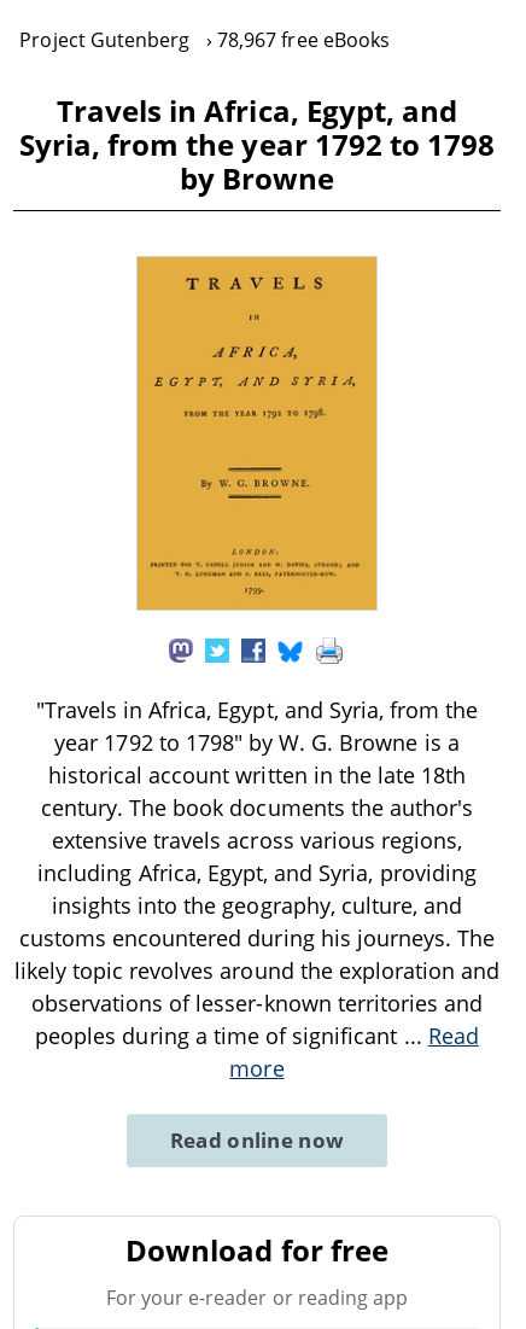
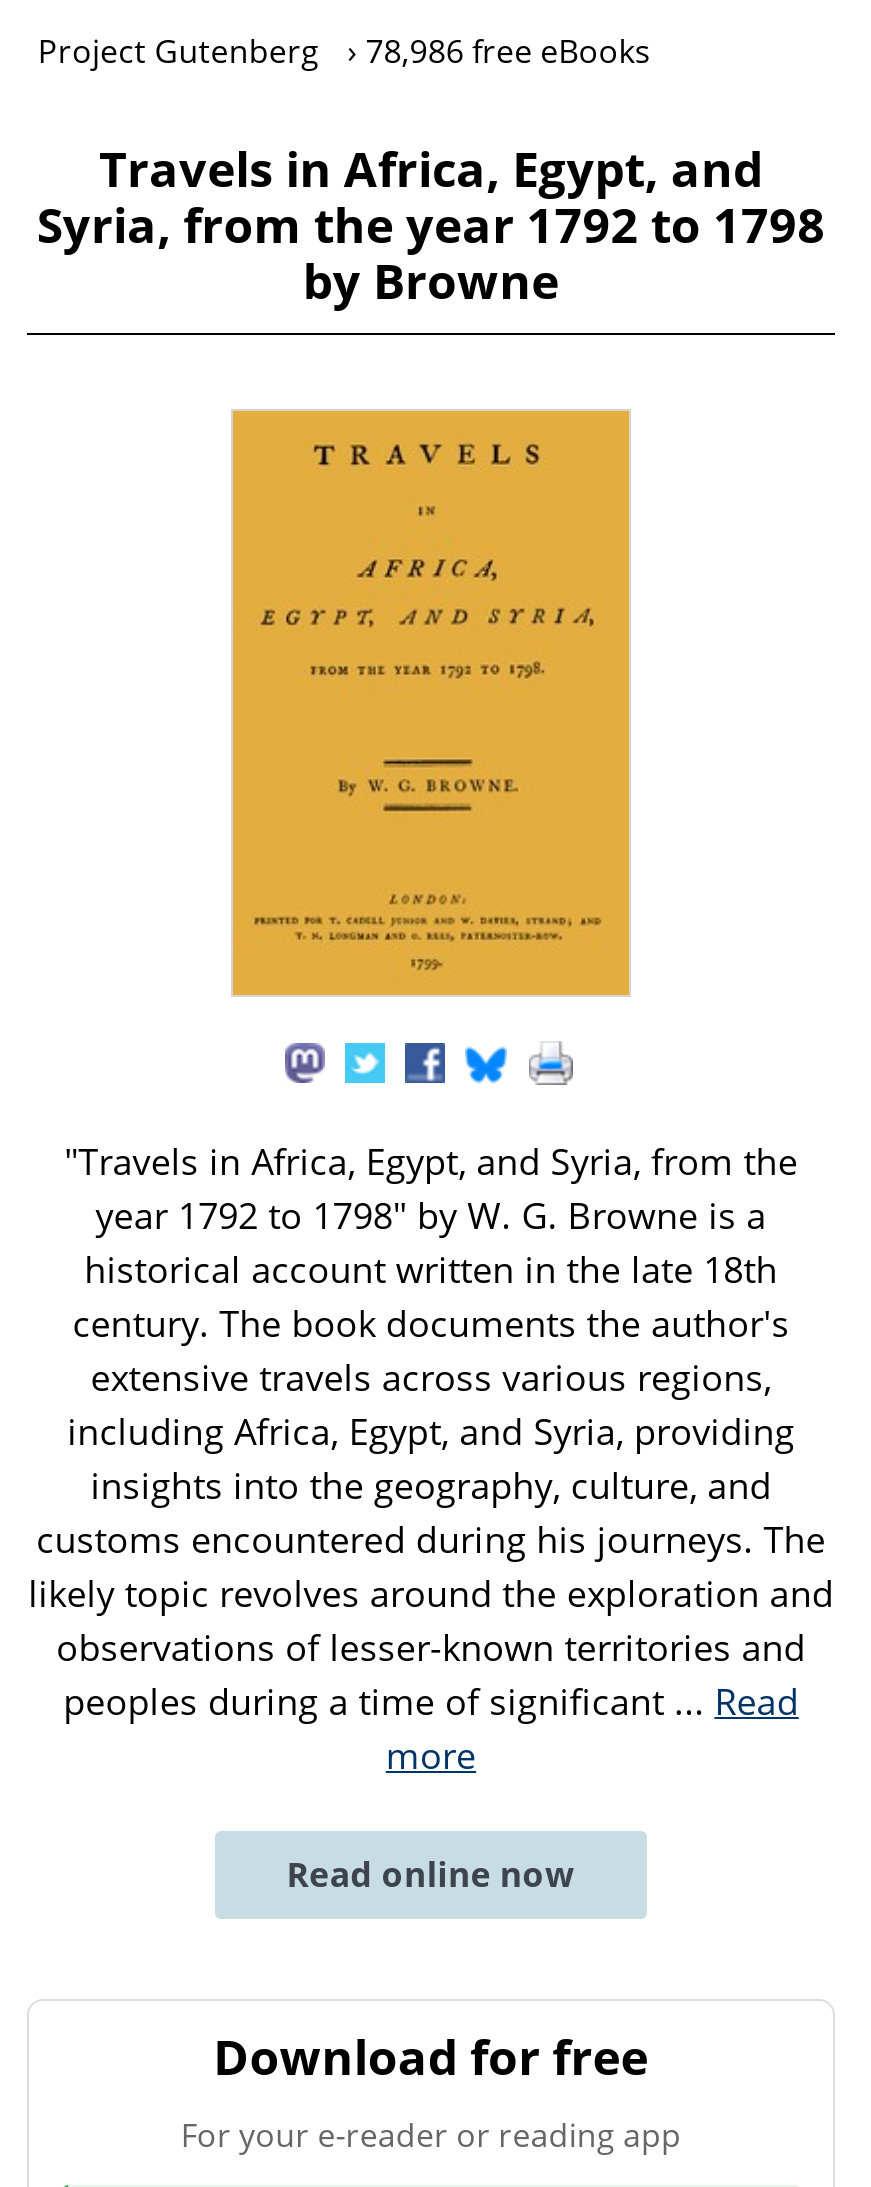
- Project Gutenberg 78,967 free eBooks
+ Project Gutenberg 78,986 free eBooks
